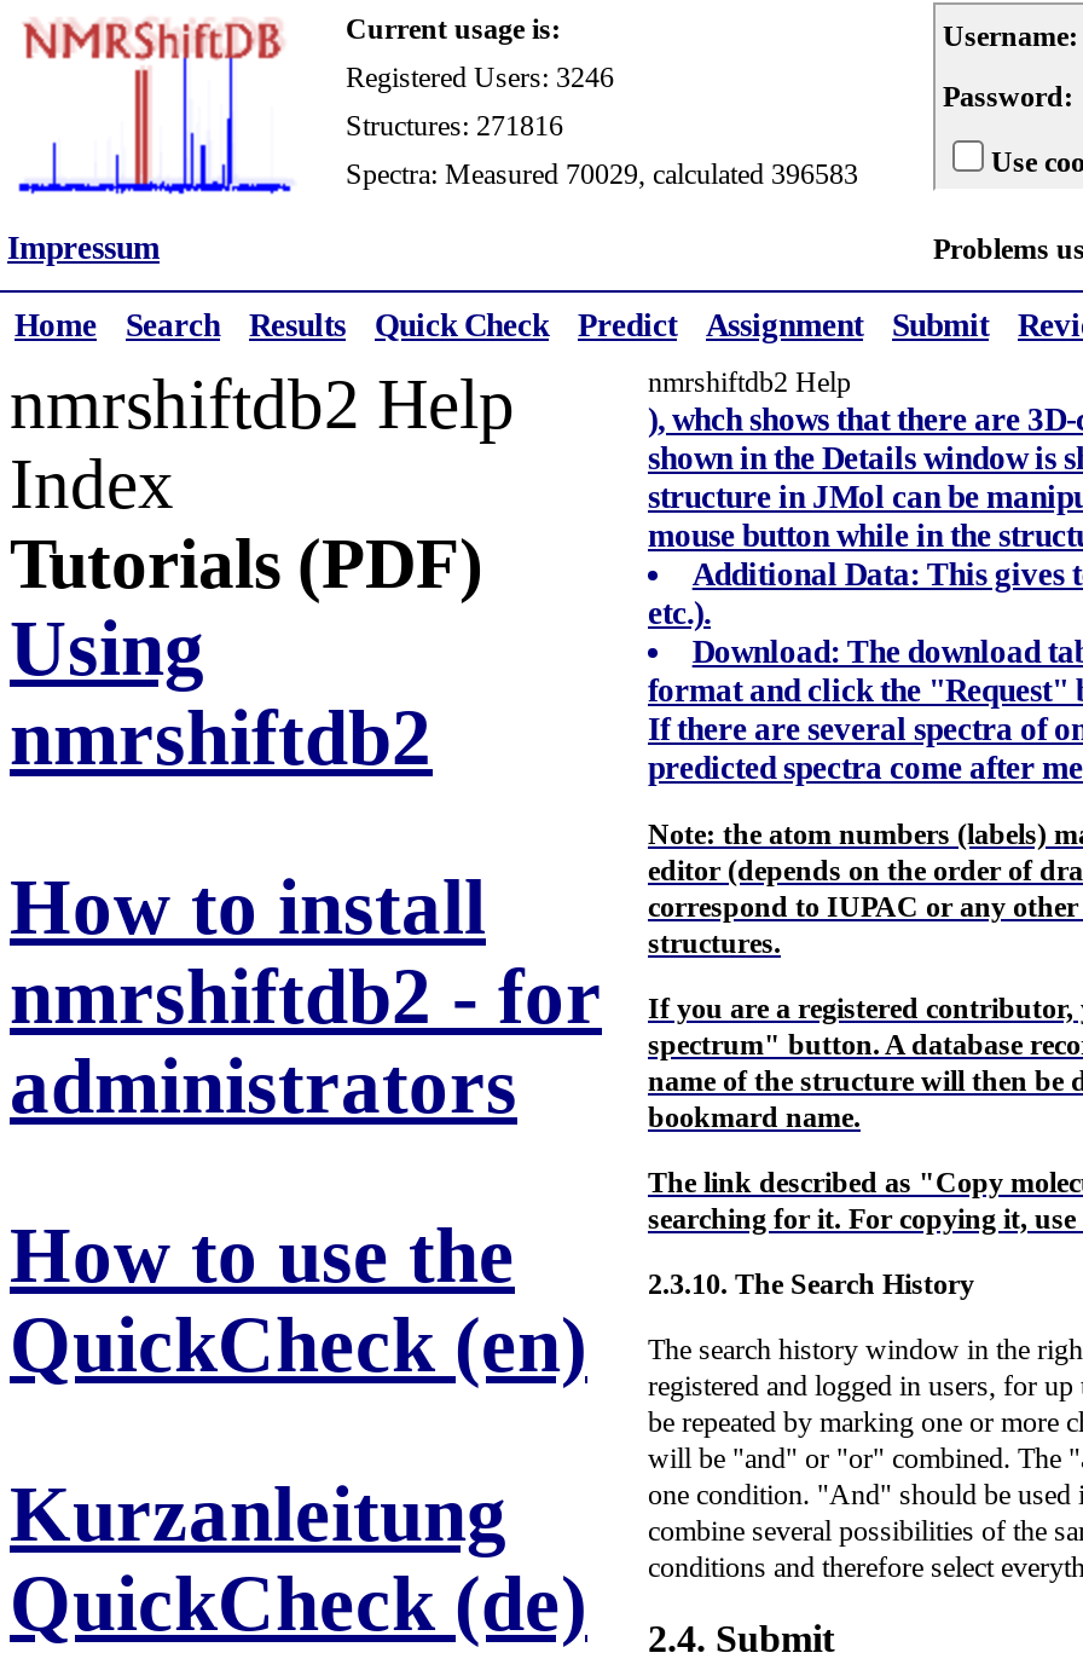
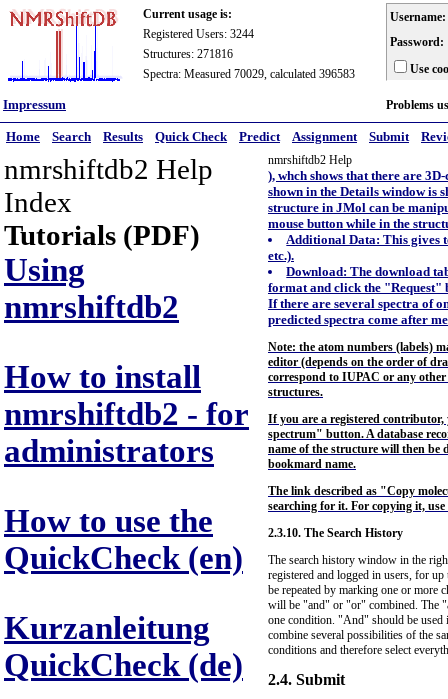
- Registered Users: 3246
+ Registered Users: 3244
